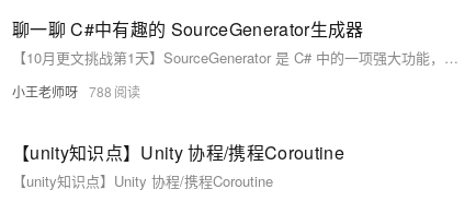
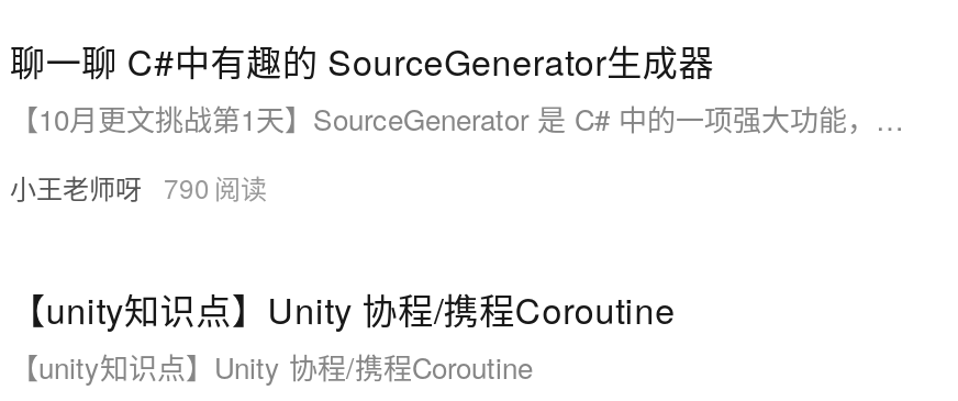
- 小王老师呀 788
+ 小王老师呀 790
